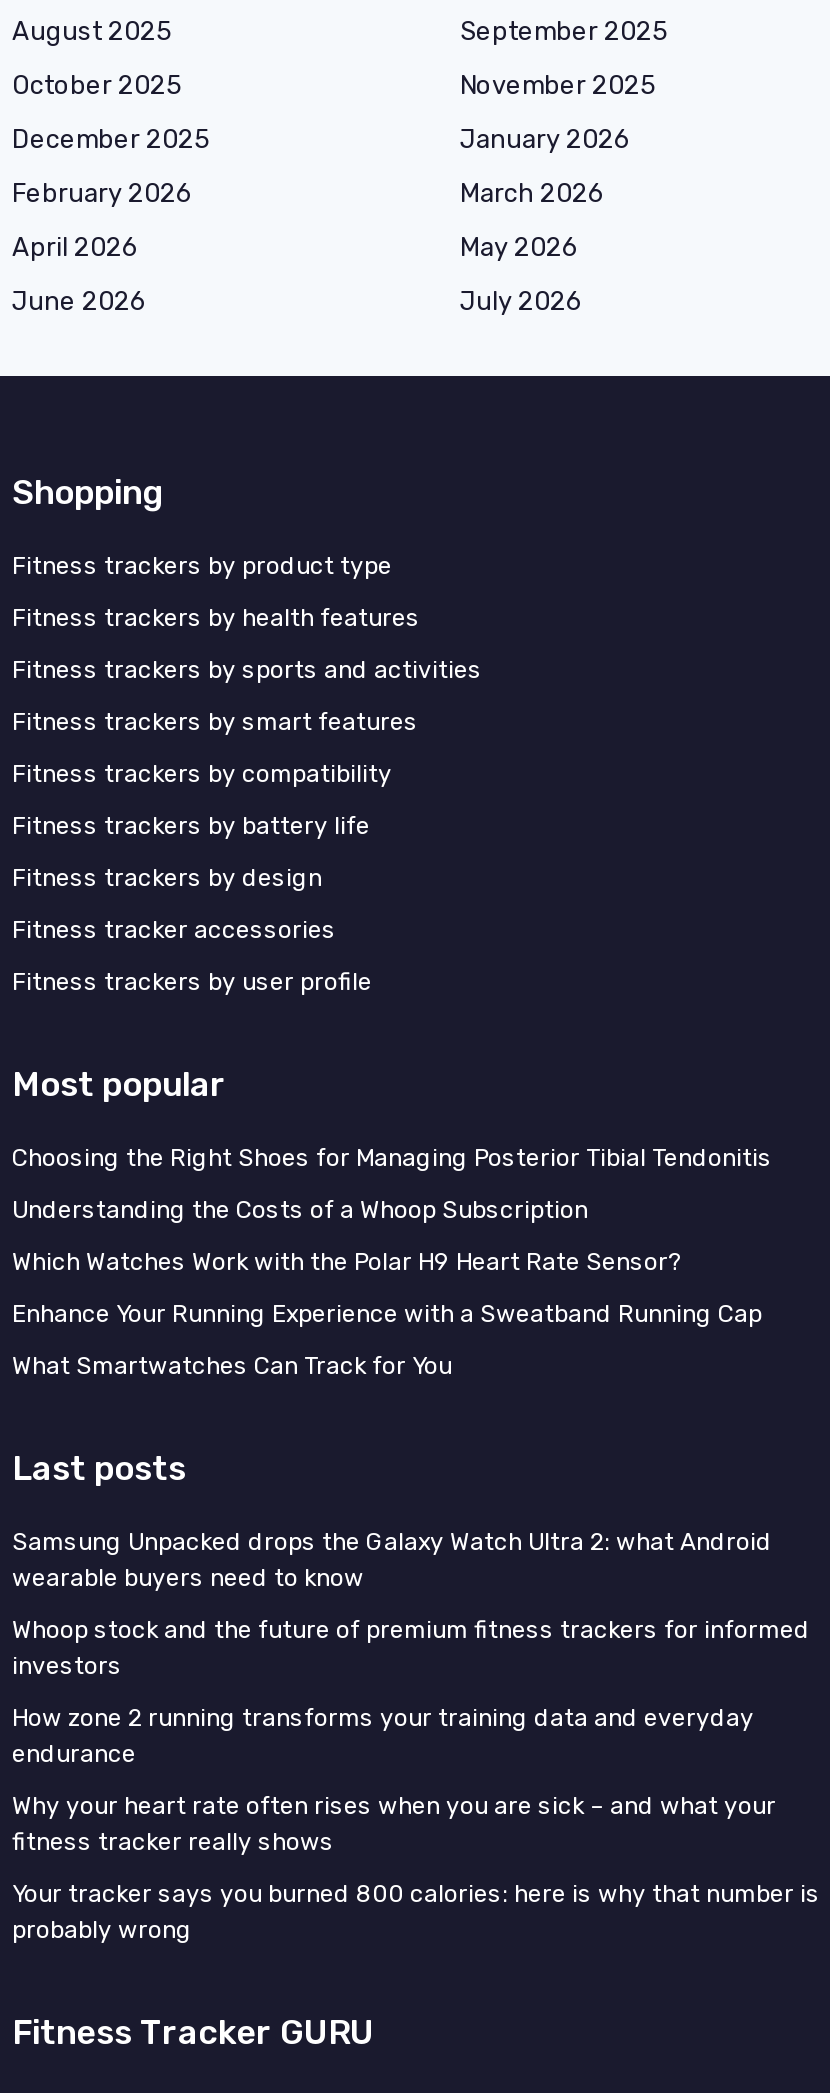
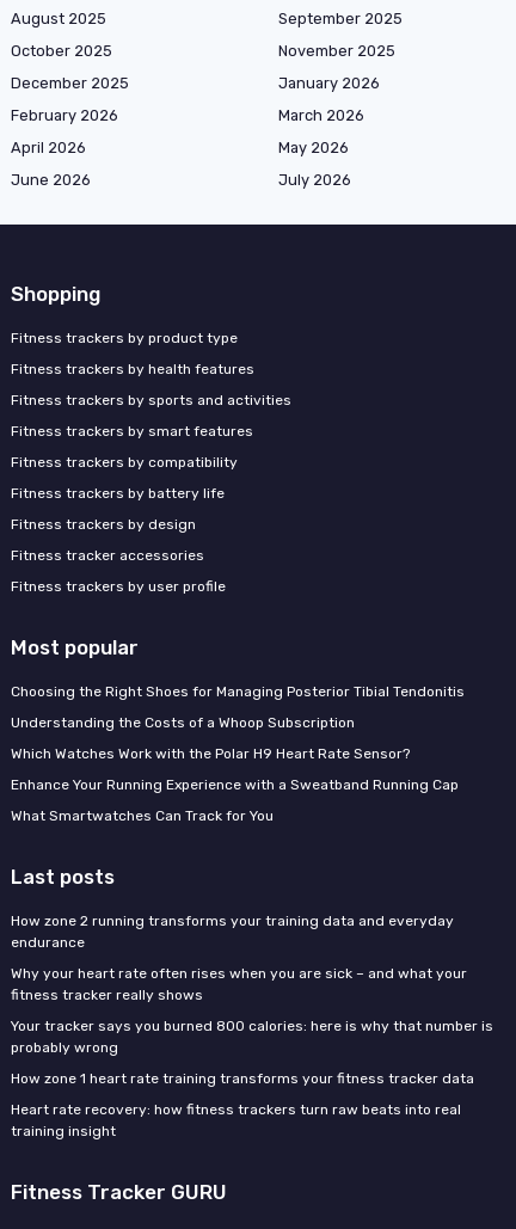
- Samsung Unpacked drops the Galaxy Watch Ultra 2: what Android
- wearable buyers need to know
- Whoop stock and the future of premium fitness trackers for informed
- investors

moved up: How zone 2 running transforms your training data and everyday | endurance | Why your heart rate often rises when you are sick – and what your | fitness tracker really shows | Your tracker says you burned 800 calories: here is why that number is | probably wrong

+ How zone 1 heart rate training transforms your fitness tracker data
+ Heart rate recovery: how fitness trackers turn raw beats into real
+ training insight
